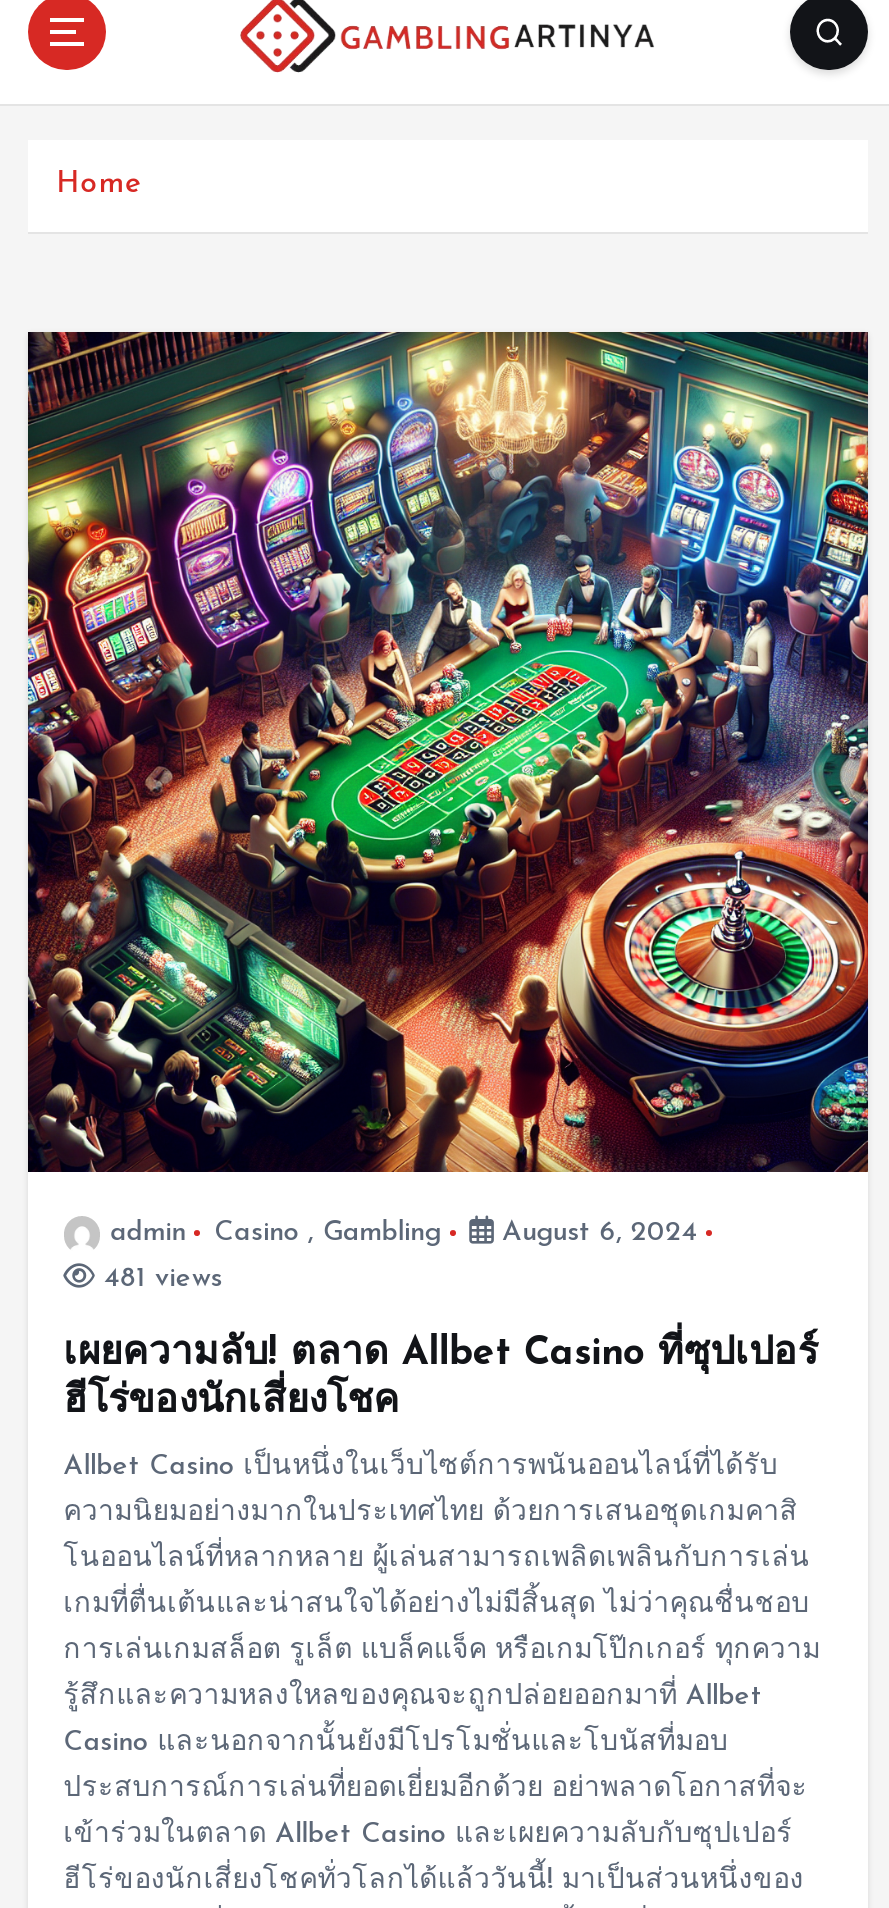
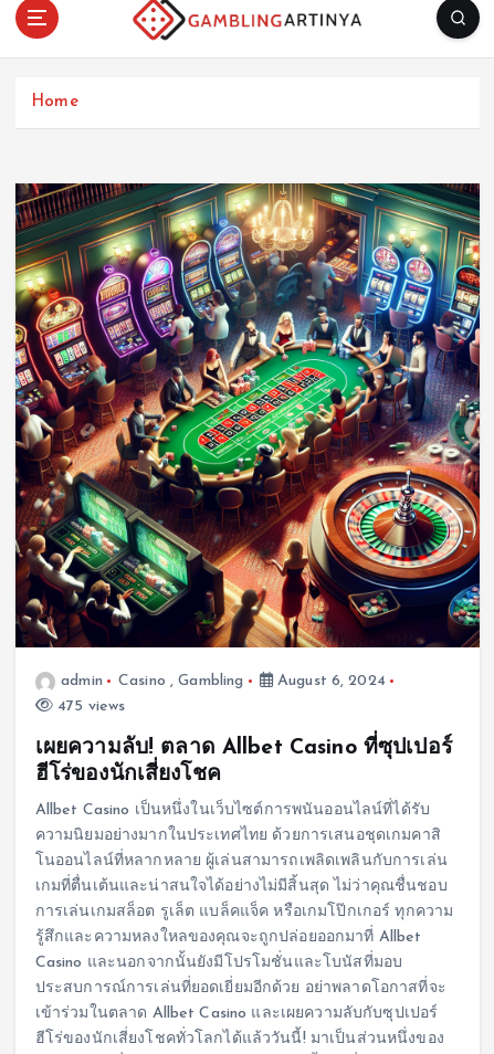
- 481 views
+ 475 views
